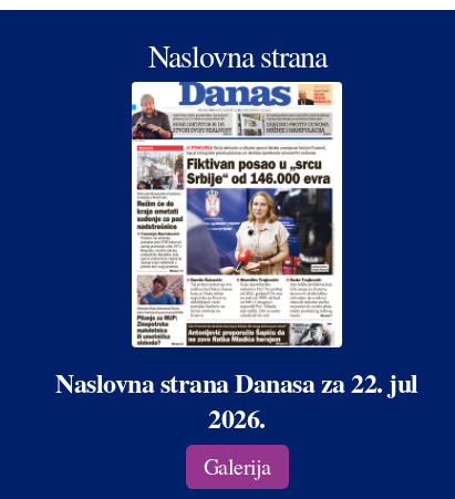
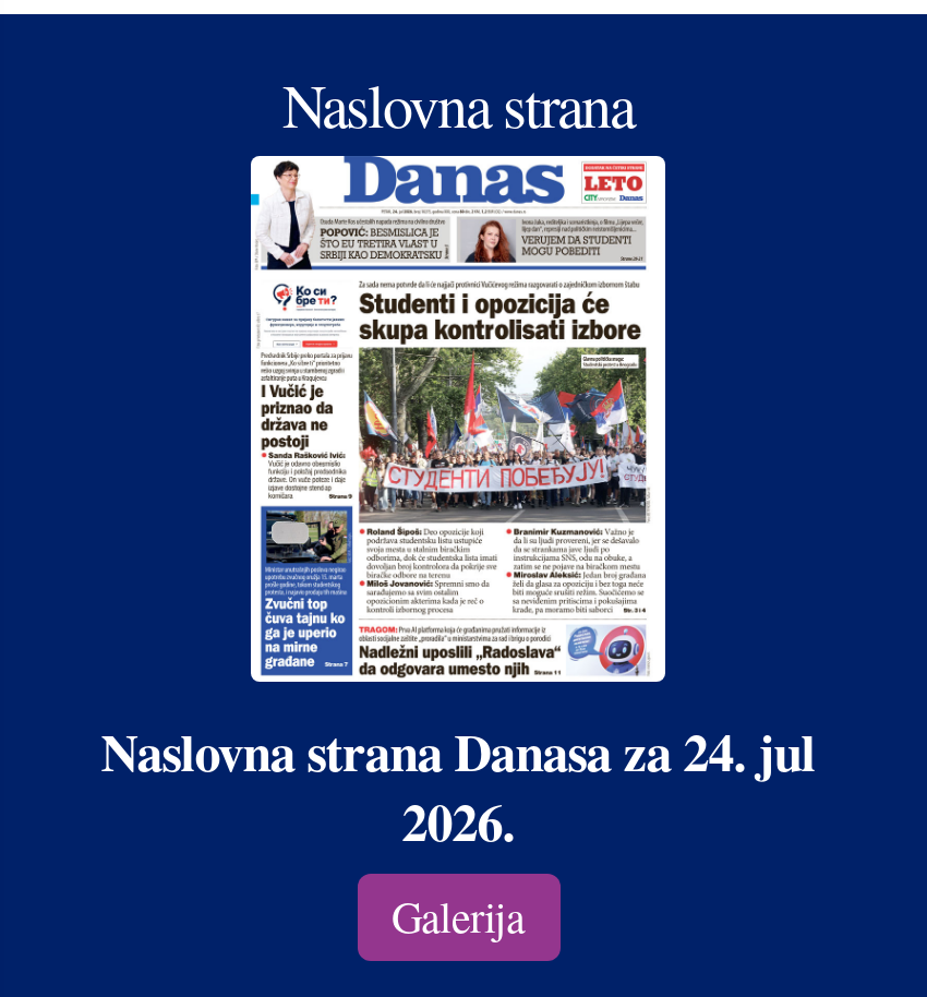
- [image]
- Naslovna strana Danasa za 22. jul
+ [image]
+ Naslovna strana Danasa za 24. jul
